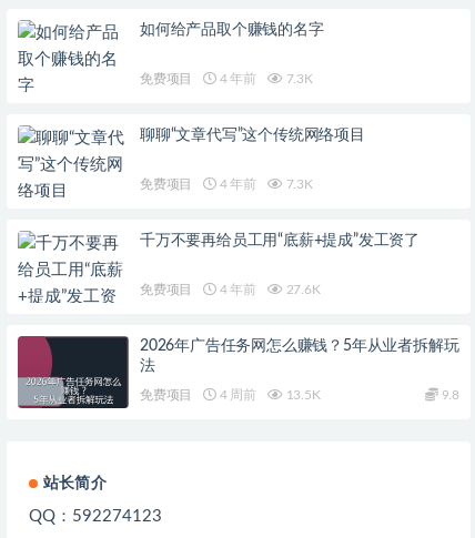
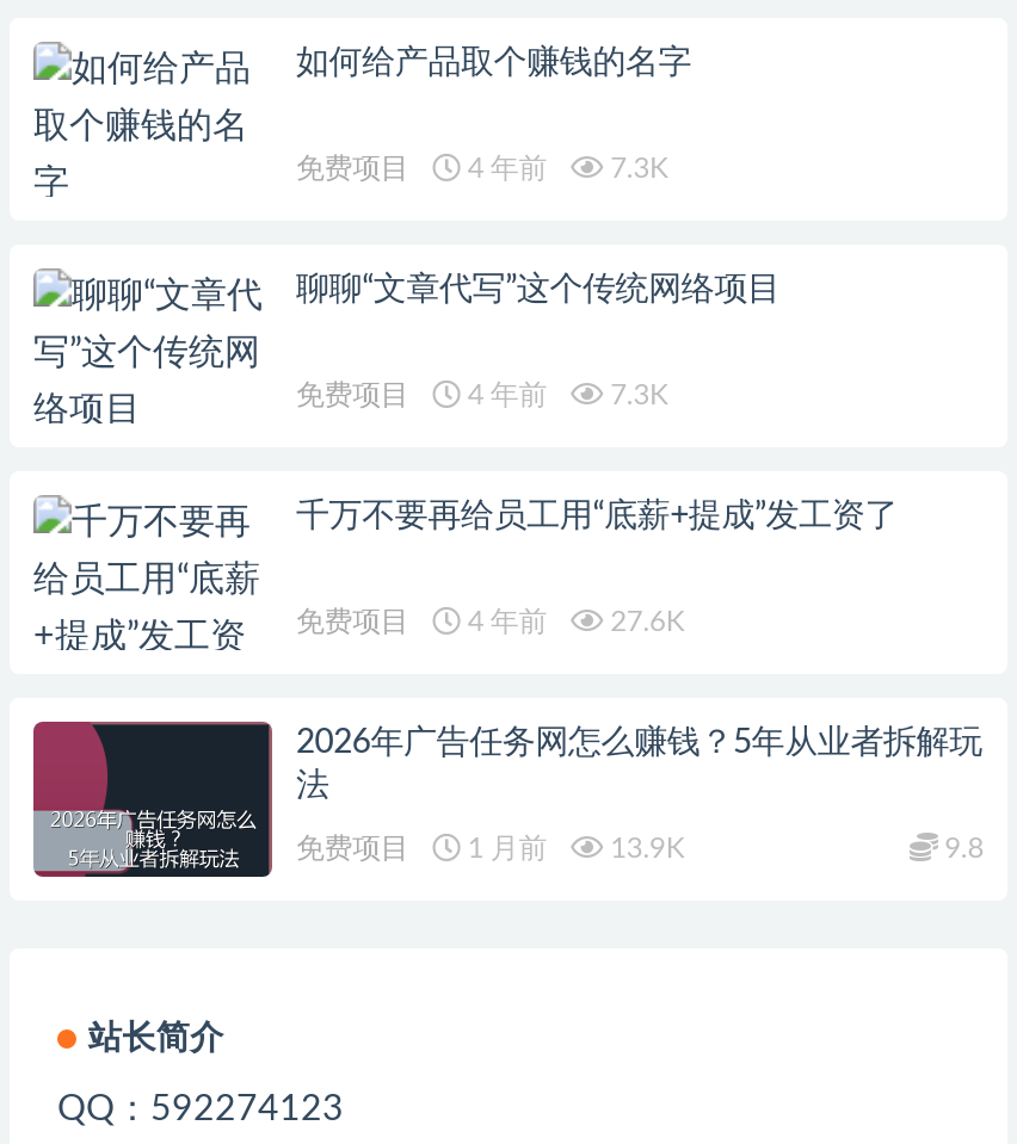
- 4 周前
- 13.5K
+ 1 月前
+ 13.9K
